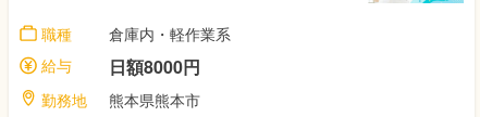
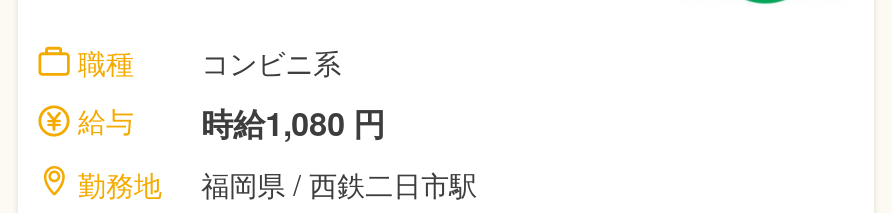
- 倉庫内・軽作業系
+ コンビニ系

- 給与 日額8000円
+ 給与 時給1,080 円

- 熊本県熊本市
+ 福岡県 / 西鉄二日市駅
